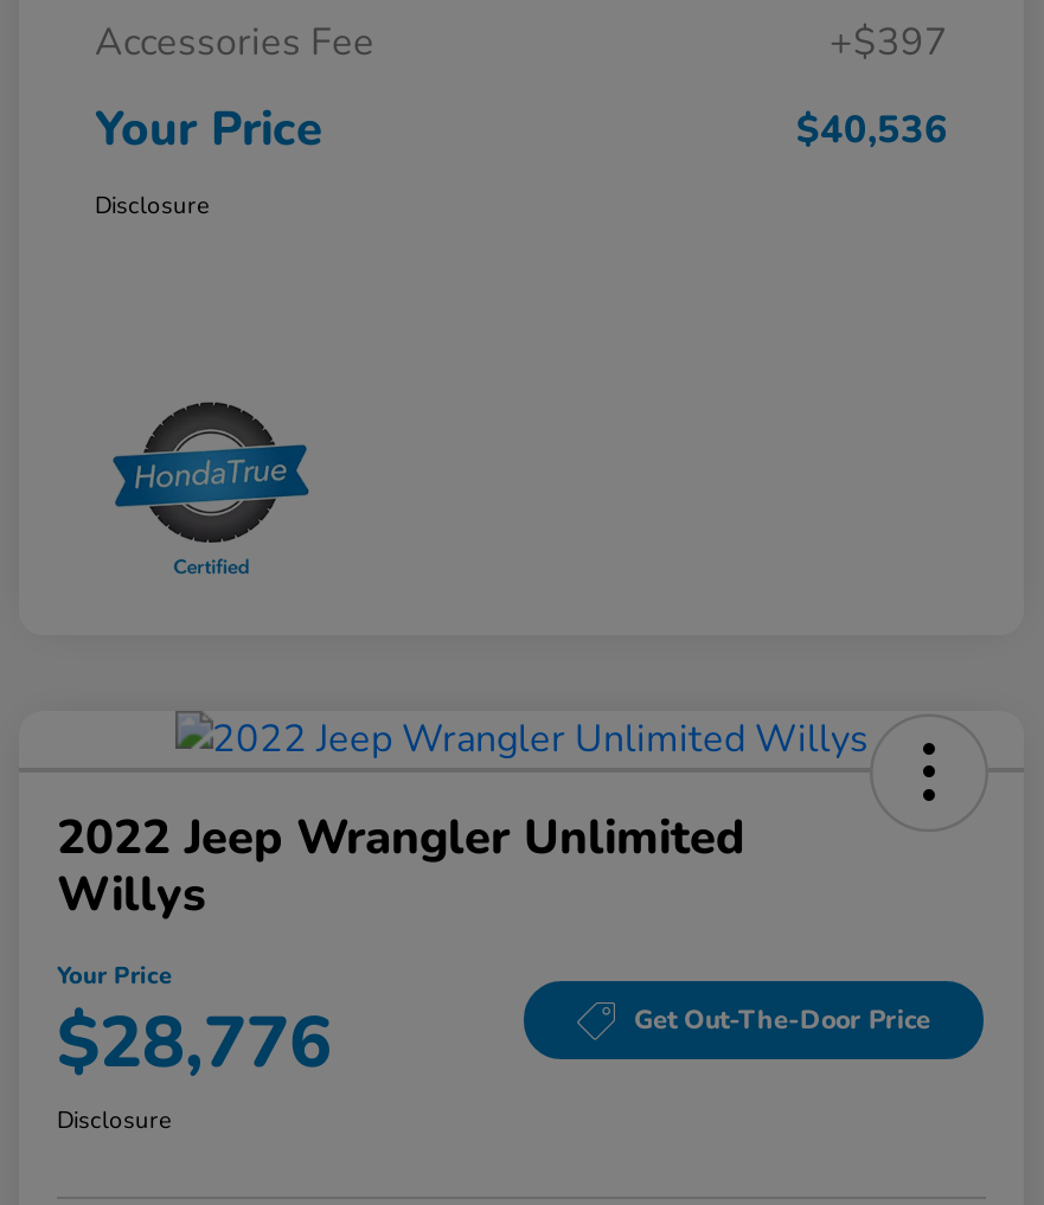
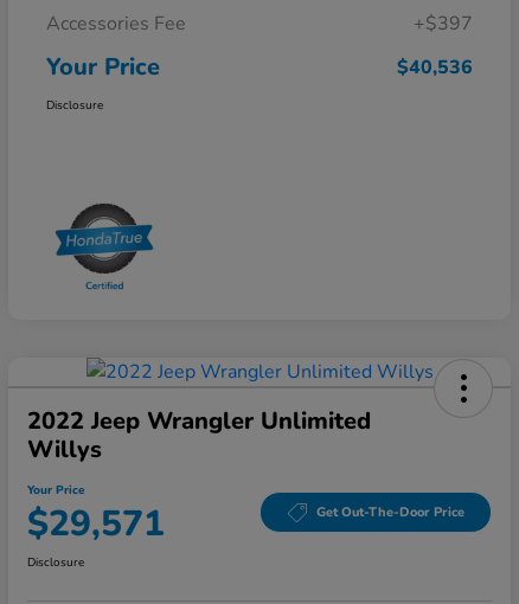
- $28,776
+ $29,571
